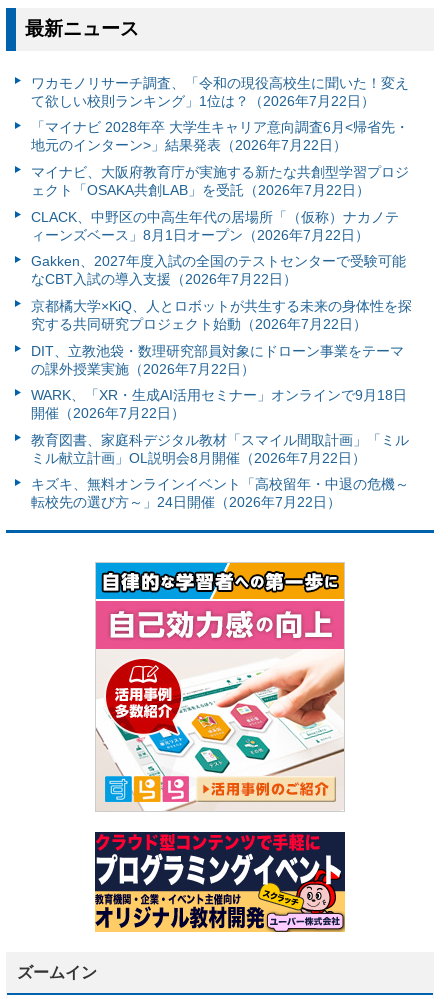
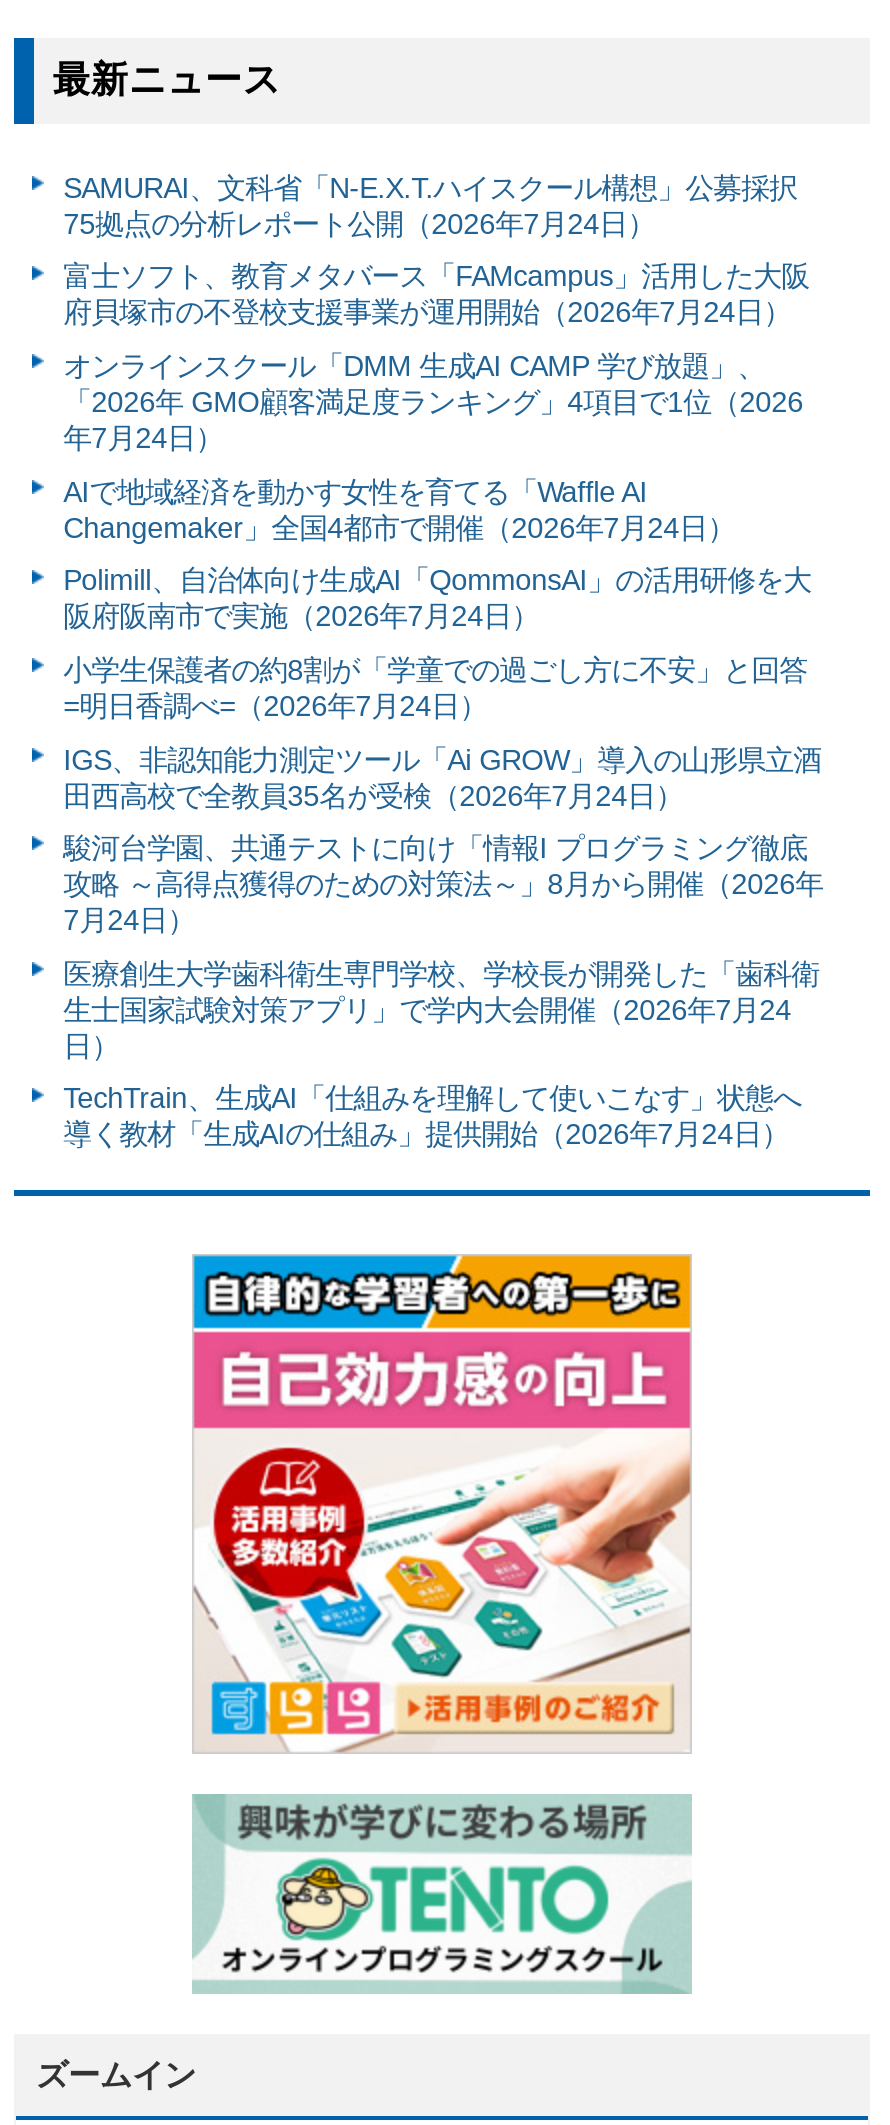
- ワカモノリサーチ調査、「令和の現役高校生に聞いた！変え
- て欲しい校則ランキング」1位は？（2026年7月22日）
+ SAMURAI、文科省「N-E.X.T.ハイスクール構想」公募採択
+ 75拠点の分析レポート公開（2026年7月24日）

- 「マイナビ 2028年卒 大学生キャリア意向調査6月<帰省先・
- 地元のインターン>」結果発表（2026年7月22日）
+ 富⼠ソフト、教育メタバース「FAMcampus」活用した大阪
+ 府貝塚市の不登校支援事業が運用開始（2026年7月24日）

- マイナビ、大阪府教育庁が実施する新たな共創型学習プロジ
- ェクト「OSAKA共創LAB」を受託（2026年7月22日）
+ オンラインスクール「DMM 生成AI CAMP 学び放題」、
+ 「2026年 GMO顧客満足度ランキング」4項目で1位（2026
+ 年7月24日）

- CLACK、中野区の中高生年代の居場所「（仮称）ナカノテ
- ィーンズベース」8月1日オープン（2026年7月22日）
+ AIで地域経済を動かす女性を育てる「Waffle AI
+ Changemaker」全国4都市で開催（2026年7月24日）

- Gakken、2027年度入試の全国のテストセンターで受験可能
- なCBT入試の導入支援（2026年7月22日）
+ Polimill、自治体向け生成AI「QommonsAI」の活用研修を大
+ 阪府阪南市で実施（2026年7月24日）

- 京都橘大学×KiQ、人とロボットが共生する未来の身体性を探
- 究する共同研究プロジェクト始動（2026年7月22日）
+ 小学生保護者の約8割が「学童での過ごし方に不安」と回答
+ =明日香調べ=（2026年7月24日）

- DIT、立教池袋・数理研究部員対象にドローン事業をテーマ
- の課外授業実施（2026年7月22日）
+ IGS、非認知能力測定ツール「Ai GROW」導入の山形県立酒
+ 田西高校で全教員35名が受検（2026年7月24日）

- WARK、「XR・生成AI活用セミナー」オンラインで9月18日
- 開催（2026年7月22日）
+ 駿河台学園、共通テストに向け「情報I プログラミング徹底
+ 攻略 ～高得点獲得のための対策法～」8月から開催（2026年
+ 7月24日）

- 教育図書、家庭科デジタル教材「スマイル間取計画」「ミル
- ミル献立計画」OL説明会8月開催（2026年7月22日）
+ 医療創生大学歯科衛生専門学校、学校長が開発した「歯科衛
+ 生士国家試験対策アプリ」で学内大会開催（2026年7月24
+ 日）

- キズキ、無料オンラインイベント「高校留年・中退の危機～
- 転校先の選び方～」24日開催（2026年7月22日）
+ TechTrain、生成AI「仕組みを理解して使いこなす」状態へ
+ 導く教材「生成AIの仕組み」提供開始（2026年7月24日）

- [image]
+ [image]
